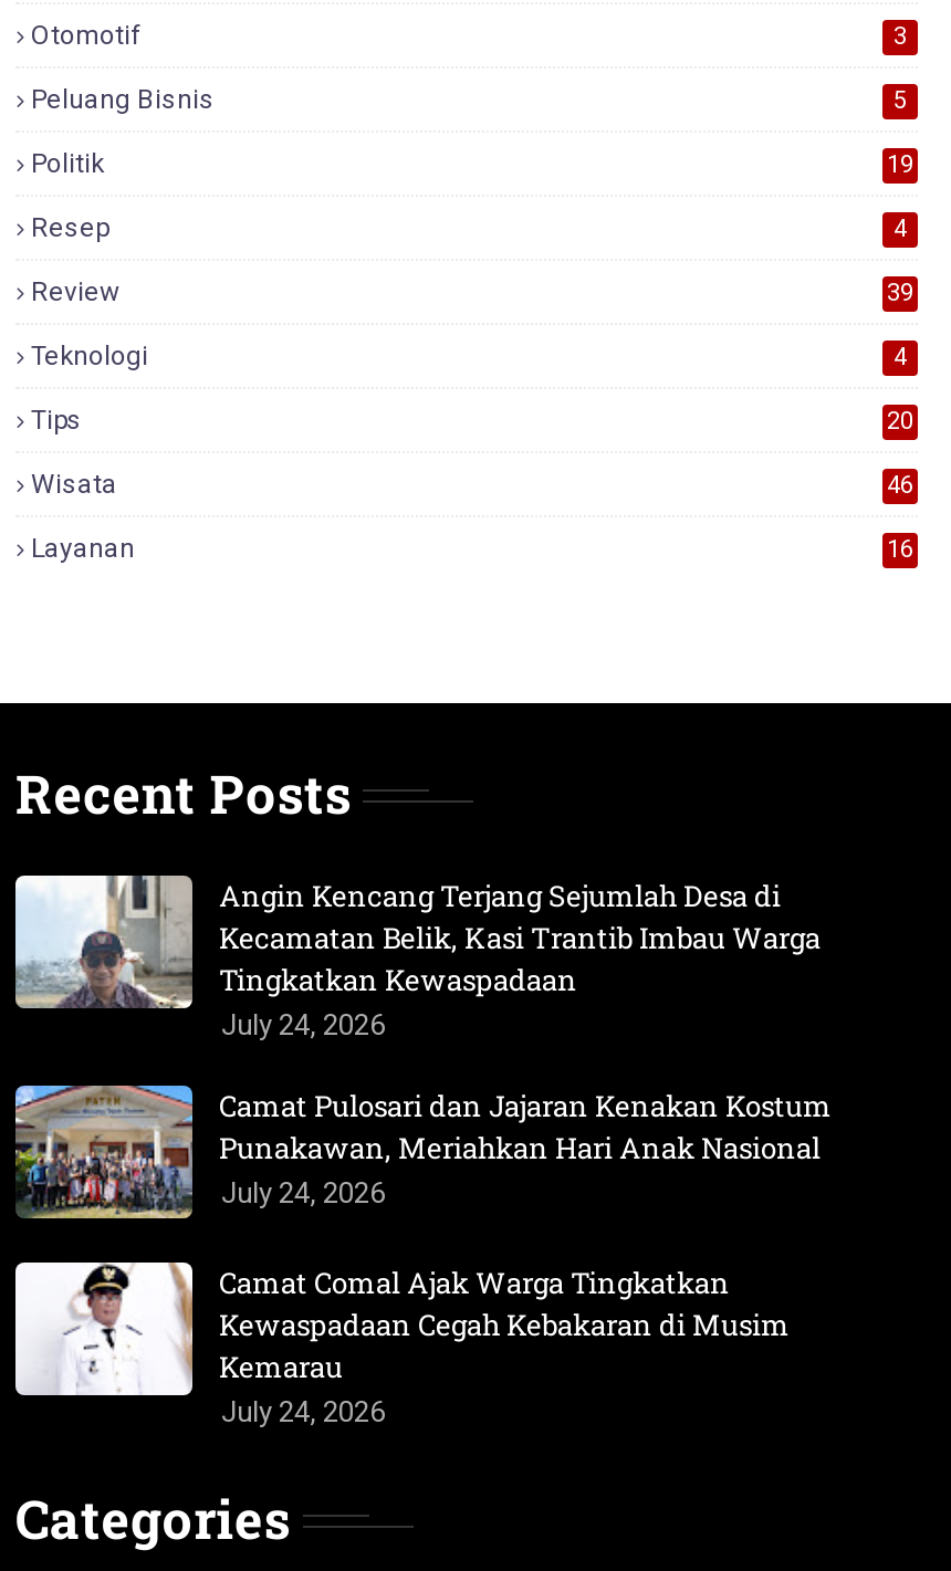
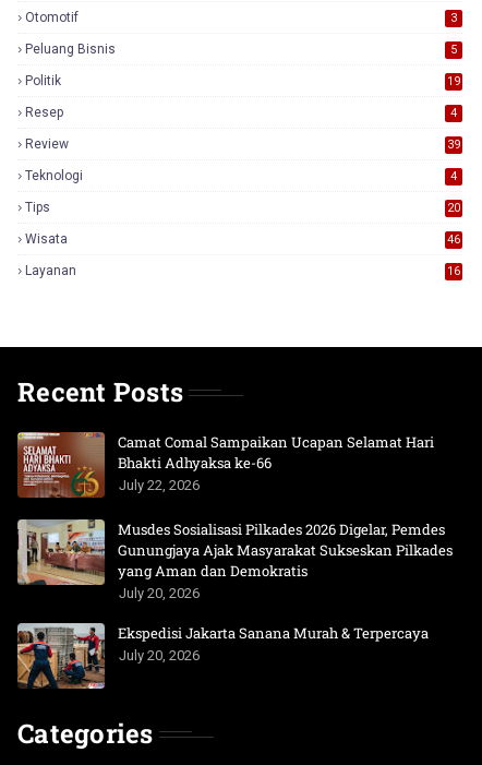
- [image]
- Angin Kencang Terjang Sejumlah Desa di
- Kecamatan Belik, Kasi Trantib Imbau Warga
- Tingkatkan Kewaspadaan
- July 24, 2026
+ [image]
+ Camat Comal Sampaikan Ucapan Selamat Hari
+ Bhakti Adhyaksa ke-66
+ July 22, 2026

- [image]
- Camat Pulosari dan Jajaran Kenakan Kostum
- Punakawan, Meriahkan Hari Anak Nasional
- July 24, 2026
+ [image]
+ Musdes Sosialisasi Pilkades 2026 Digelar, Pemdes
+ Gunungjaya Ajak Masyarakat Sukseskan Pilkades
+ yang Aman dan Demokratis
+ July 20, 2026

- [image]
- Camat Comal Ajak Warga Tingkatkan
- Kewaspadaan Cegah Kebakaran di Musim
- Kemarau
- July 24, 2026
+ [image]
+ Ekspedisi Jakarta Sanana Murah & Terpercaya
+ July 20, 2026
